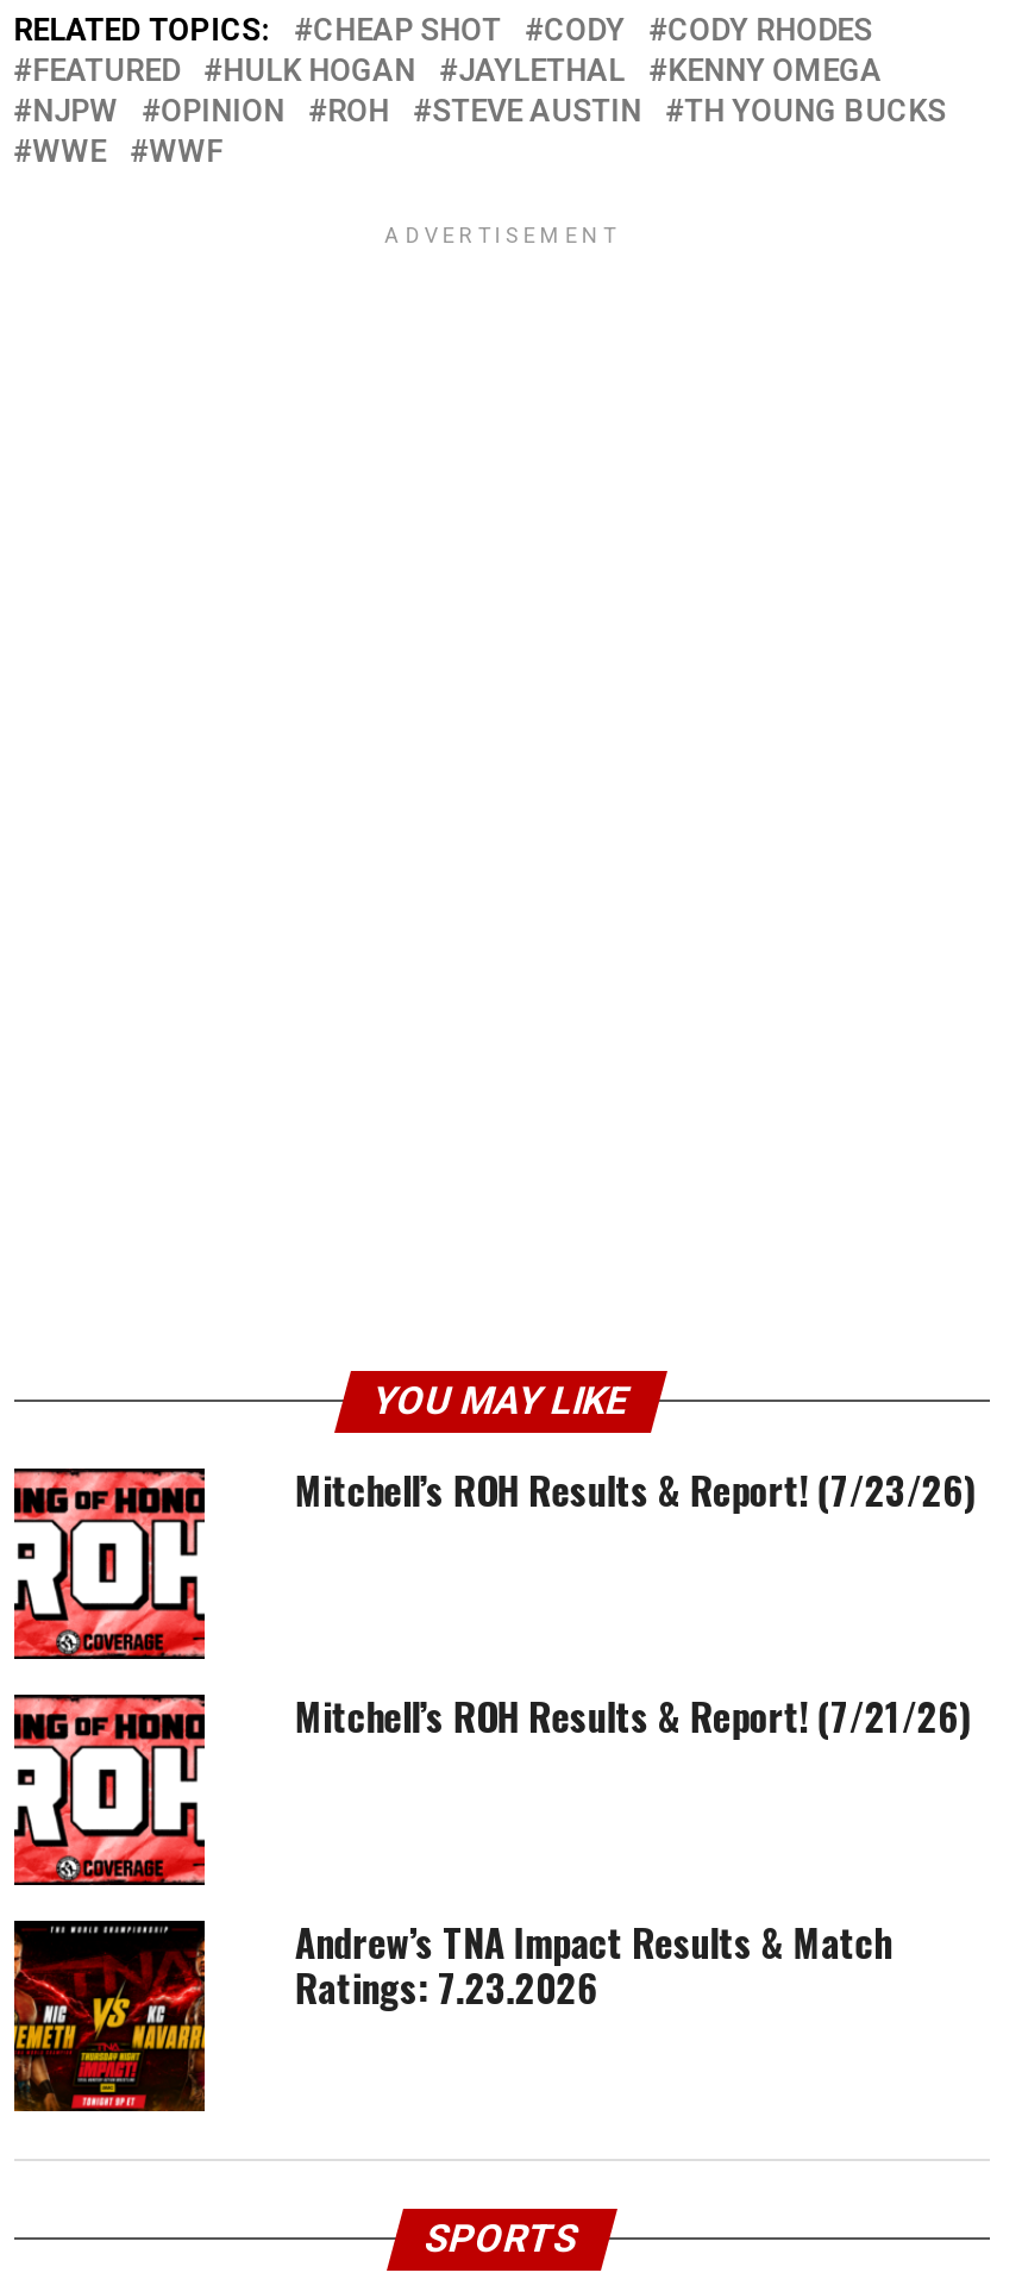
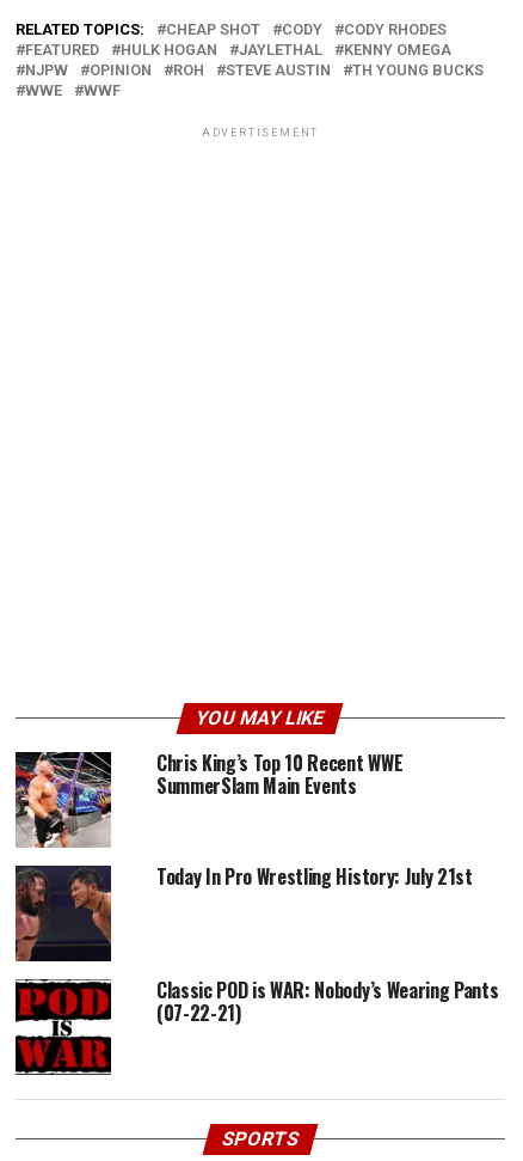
- [image]
- Mitchell’s ROH Results & Report! (7/23/26)
+ [image]
+ Chris King’s Top 10 Recent WWE
+ SummerSlam Main Events

- [image]
- Mitchell’s ROH Results & Report! (7/21/26)
+ [image]
+ Today In Pro Wrestling History: July 21st

- [image]
- Andrew’s TNA Impact Results & Match
- Ratings: 7.23.2026
+ [image]
+ Classic POD is WAR: Nobody’s Wearing Pants
+ (07-22-21)
